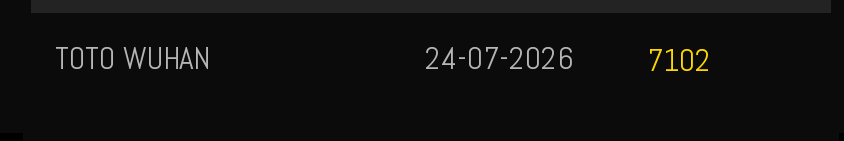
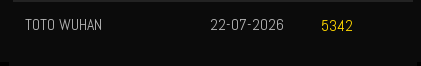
- 24-07-2026
+ 22-07-2026

- 7102
+ 5342
